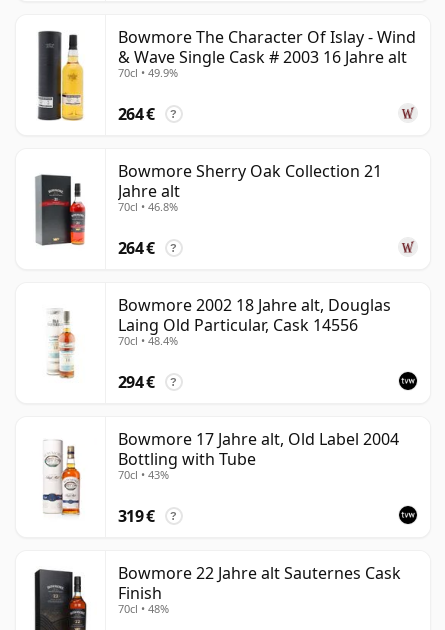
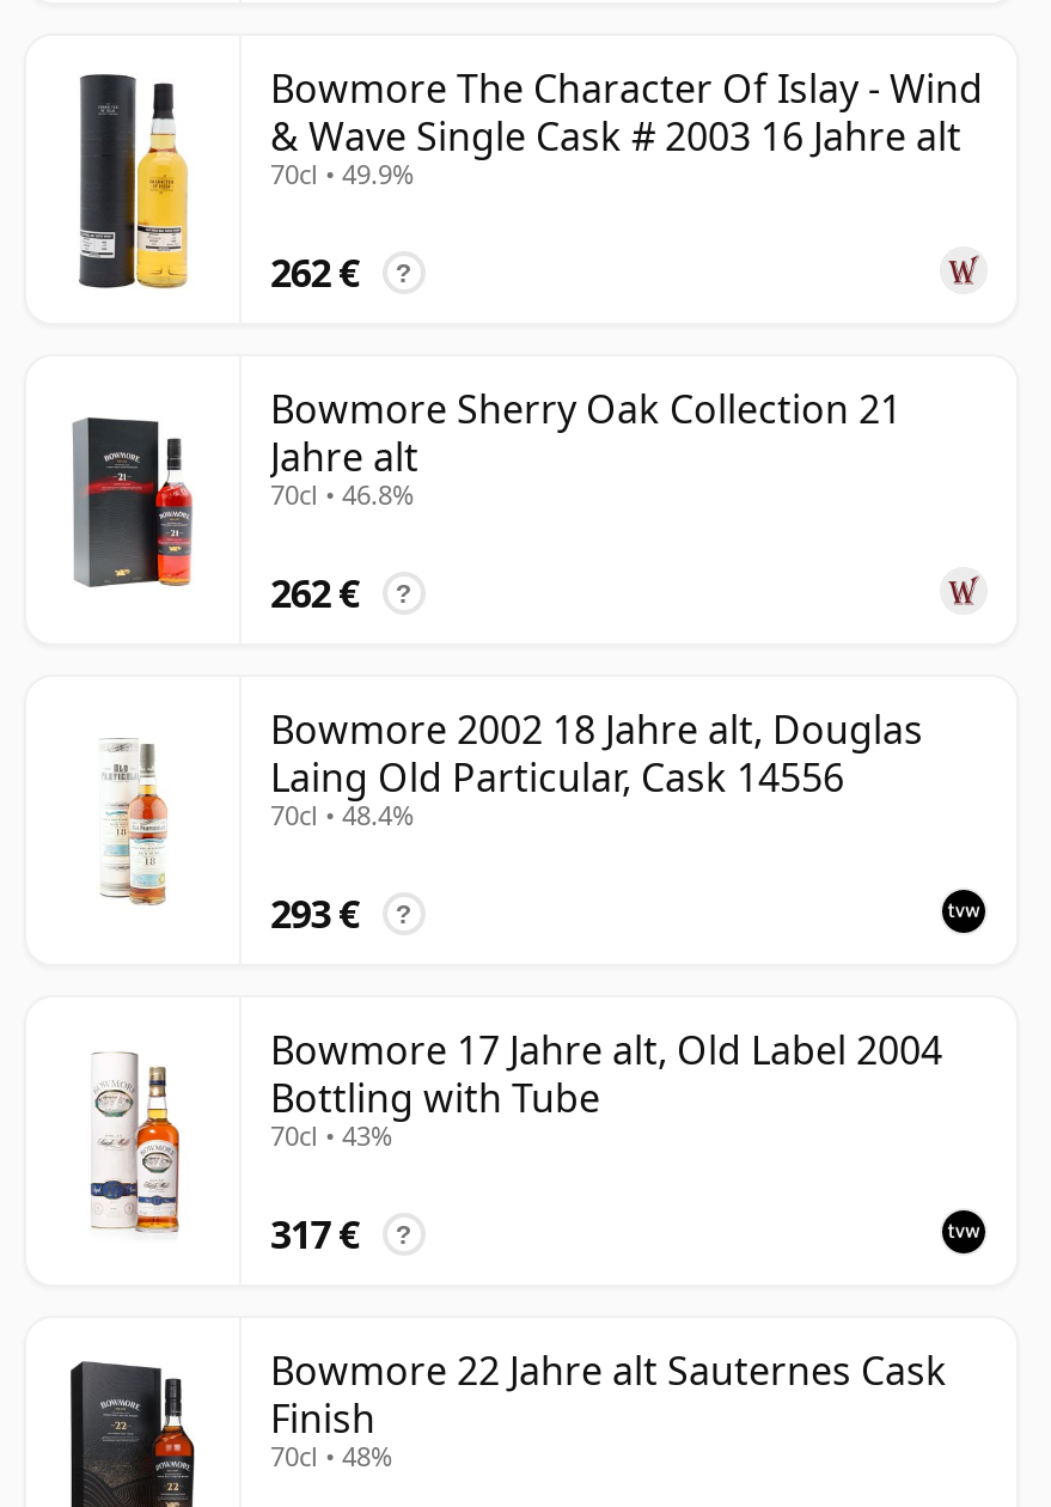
- 264 €
+ 262 €

- 264 €
+ 262 €

- 294 €
+ 293 €

- 319 €
+ 317 €
